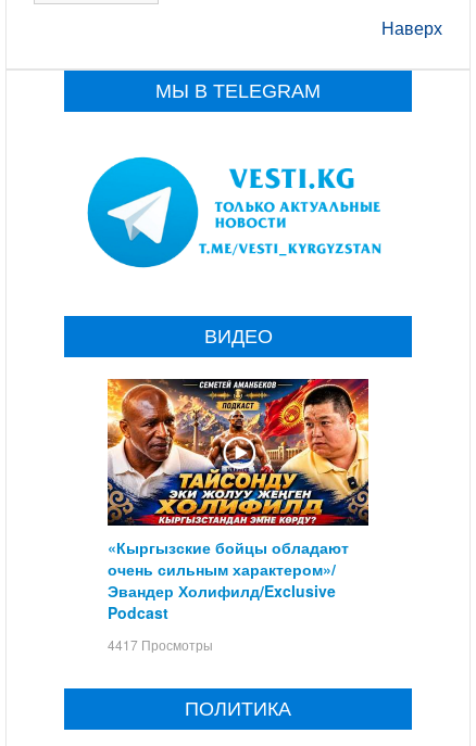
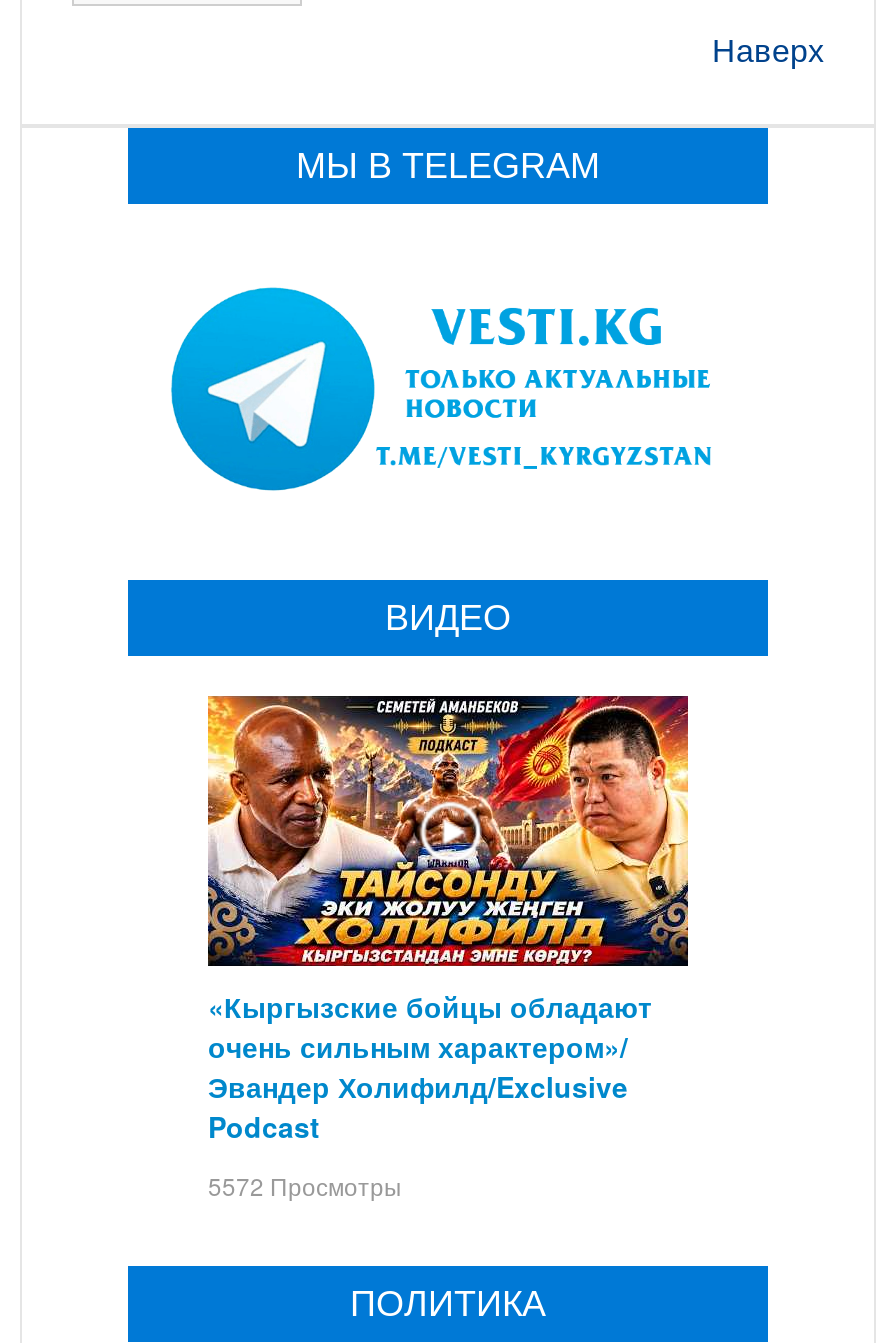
- 4417 Просмотры
+ 5572 Просмотры
